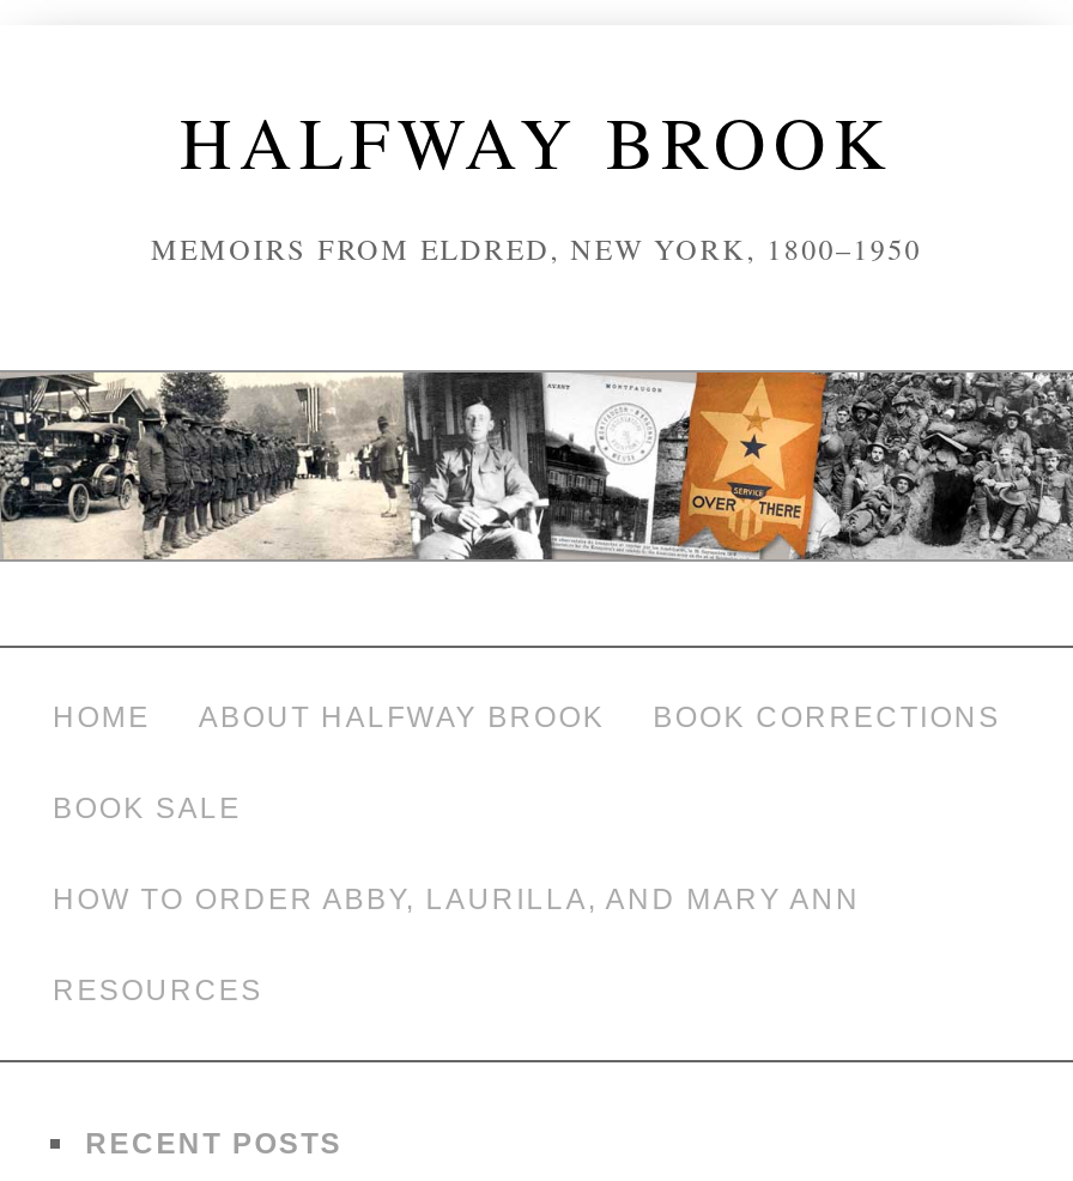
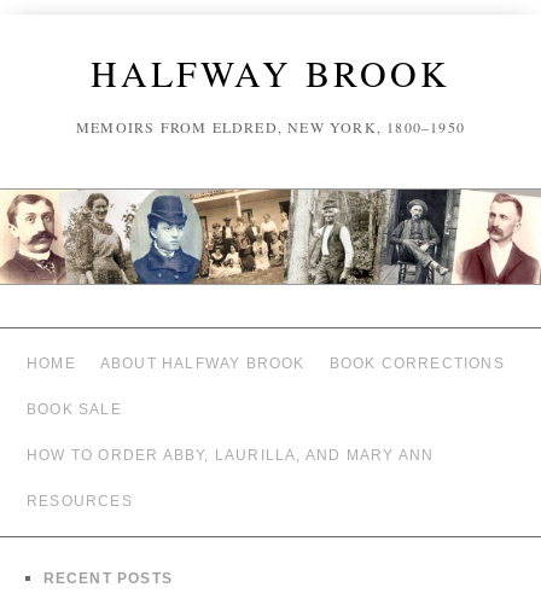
- [image]
+ [image]
